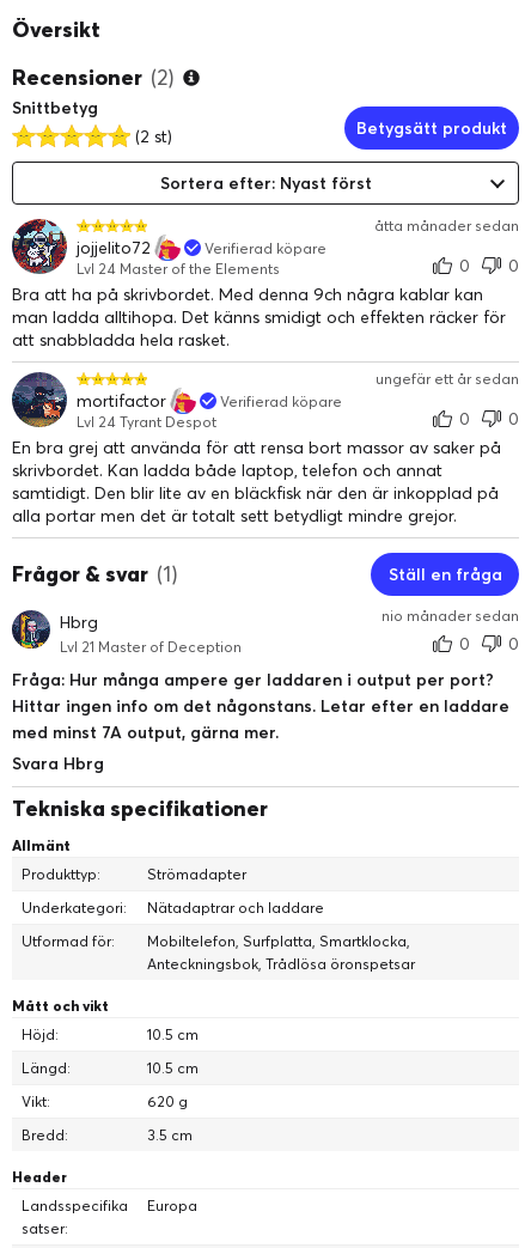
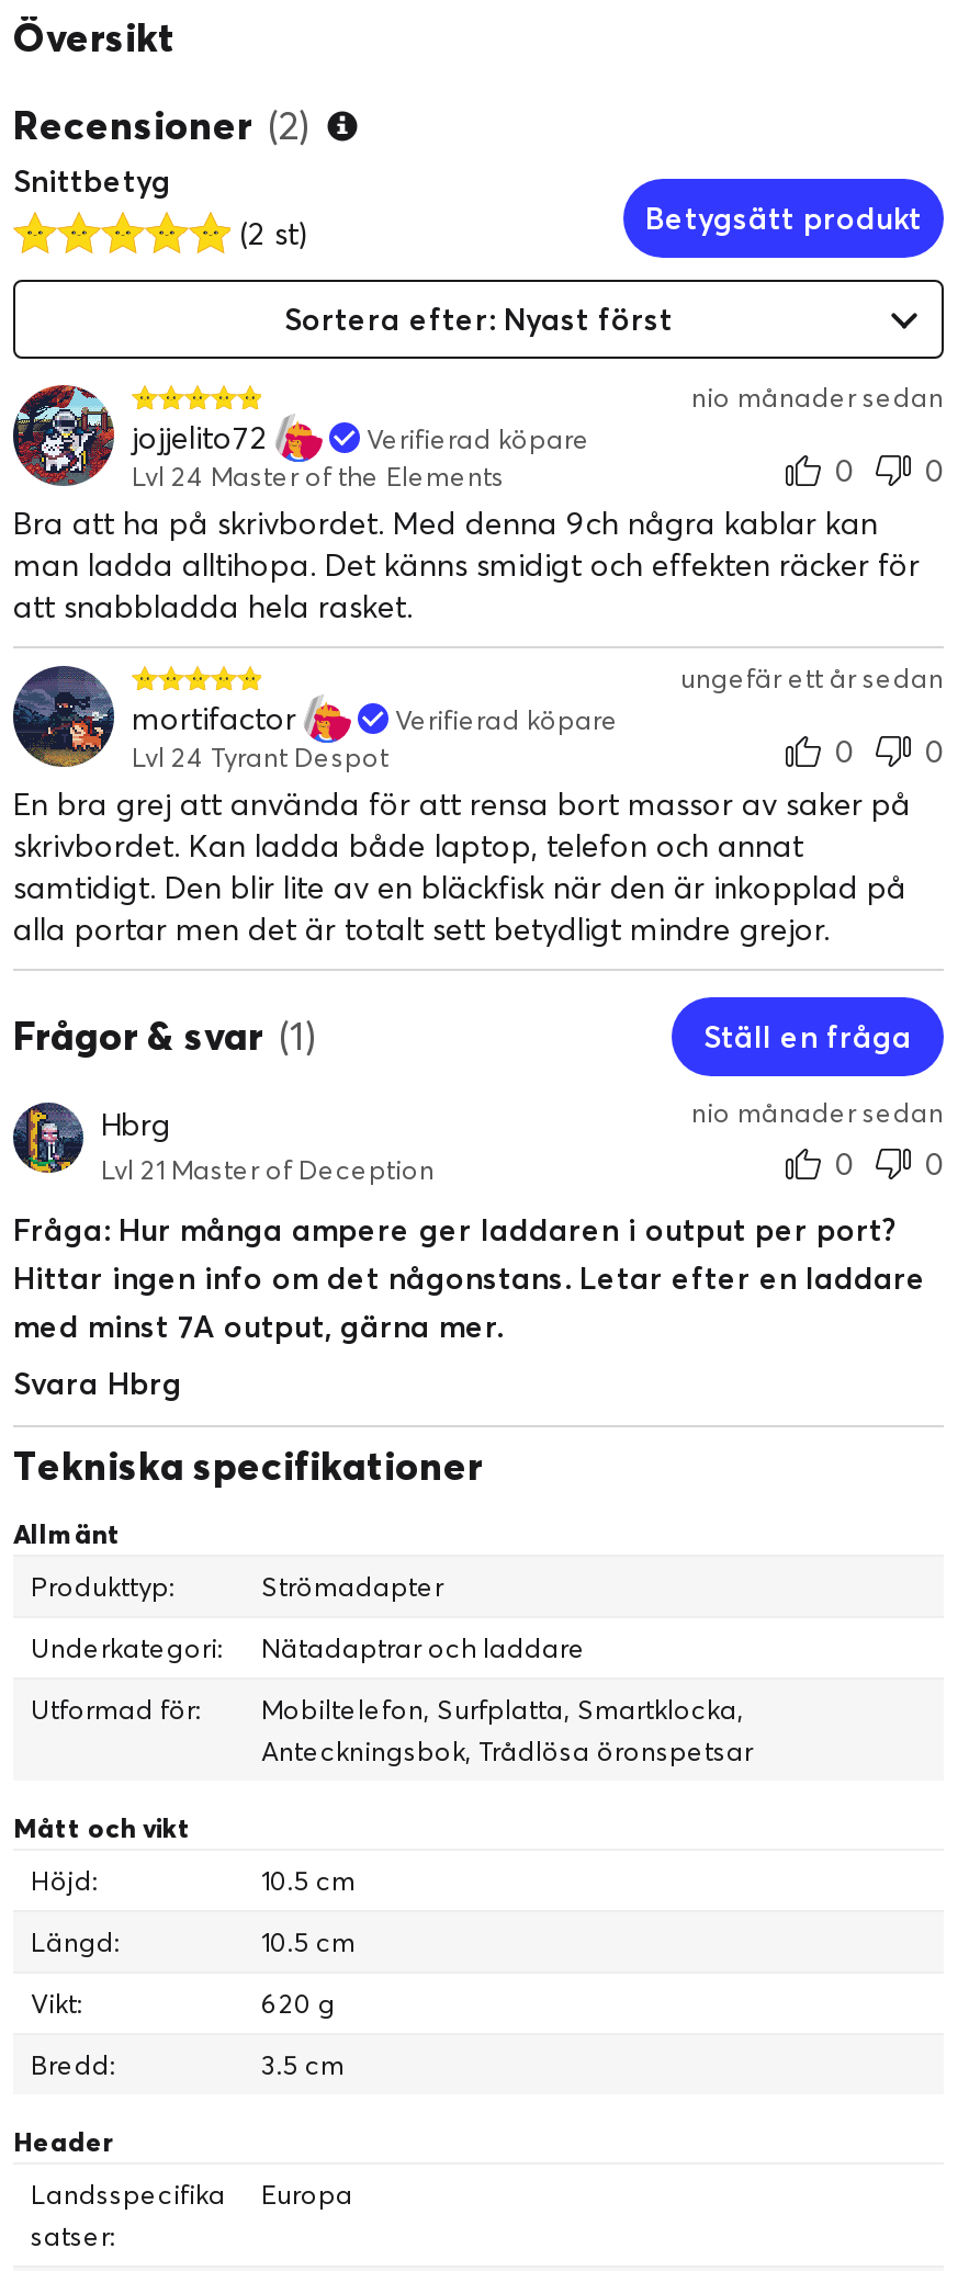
- åtta månader sedan
+ nio månader sedan
